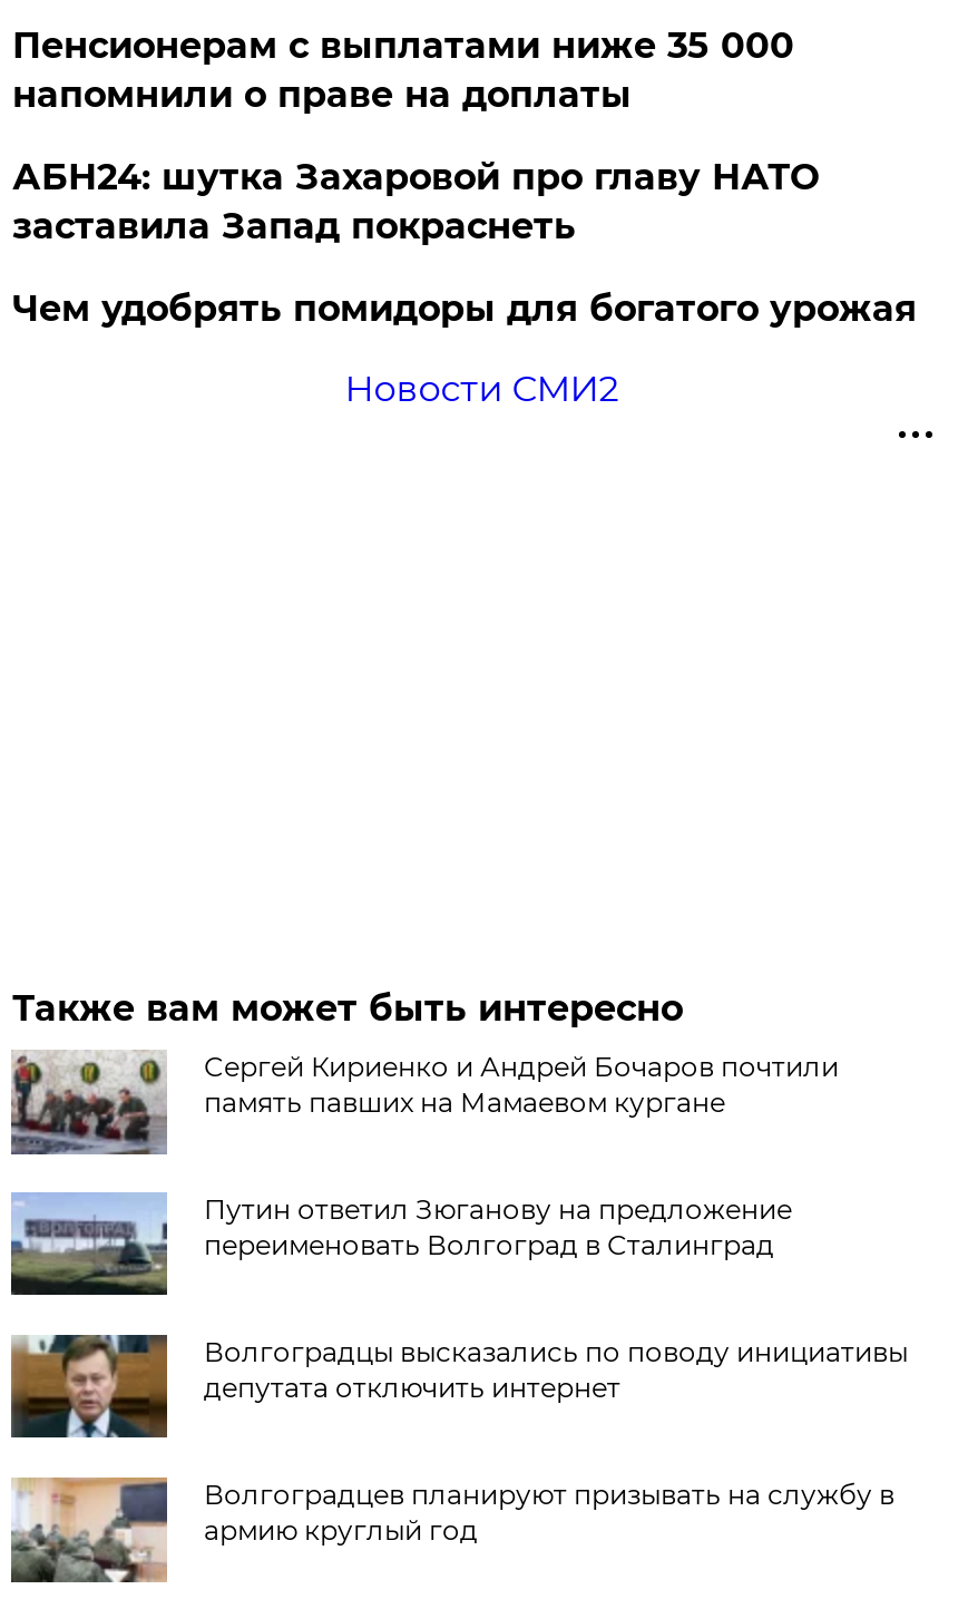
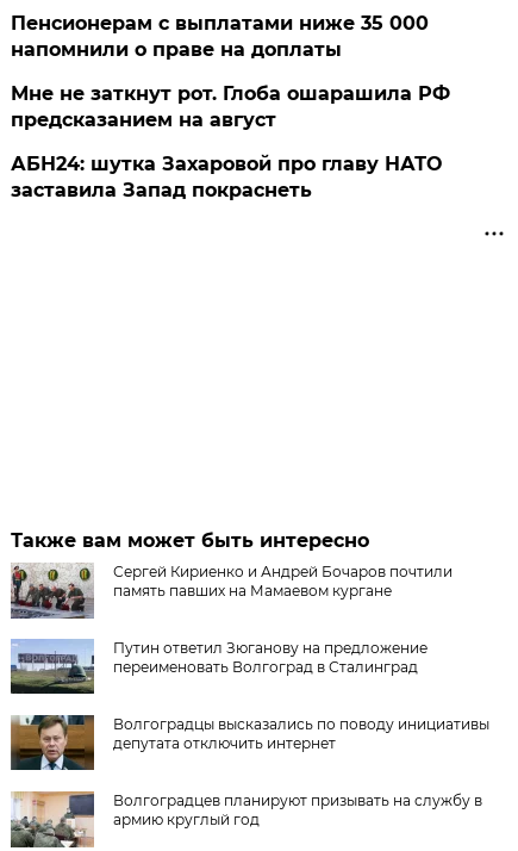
+ Мне не заткнут рот. Глоба ошарашила РФ
+ предсказанием на август

moved down: АБН24: шутка Захаровой про главу НАТО | заставила Запад покраснеть

- Чем удобрять помидоры для богатого урожая
- Новости СМИ2
